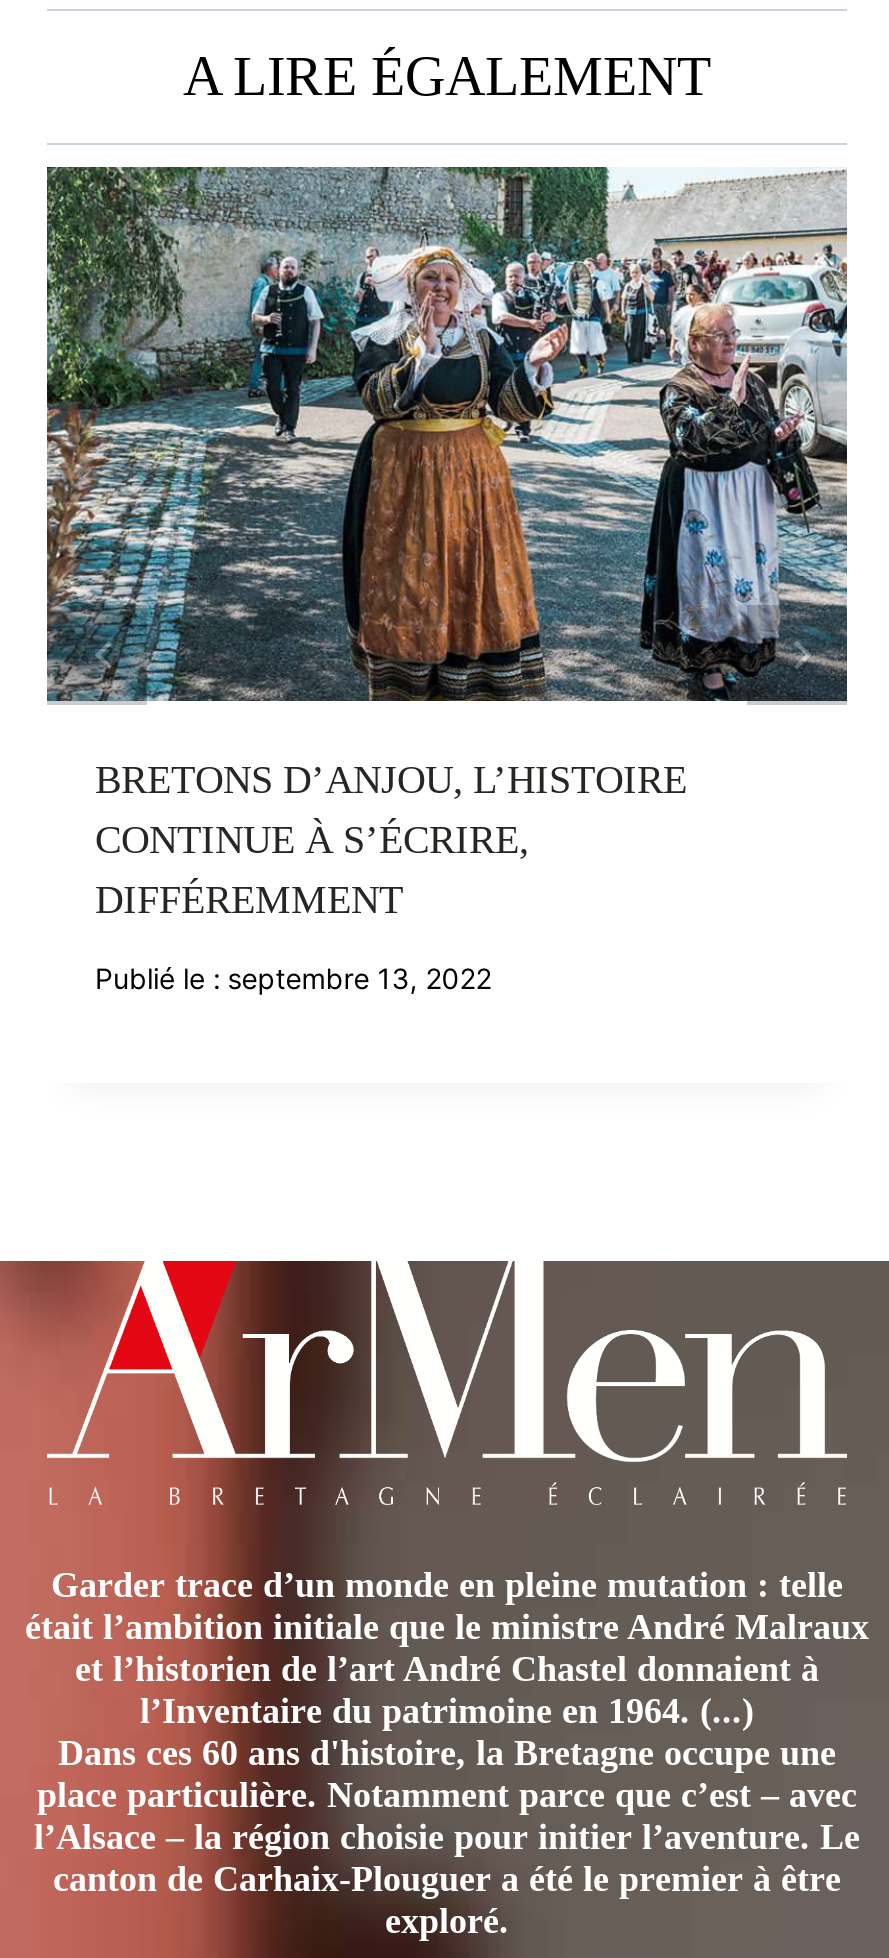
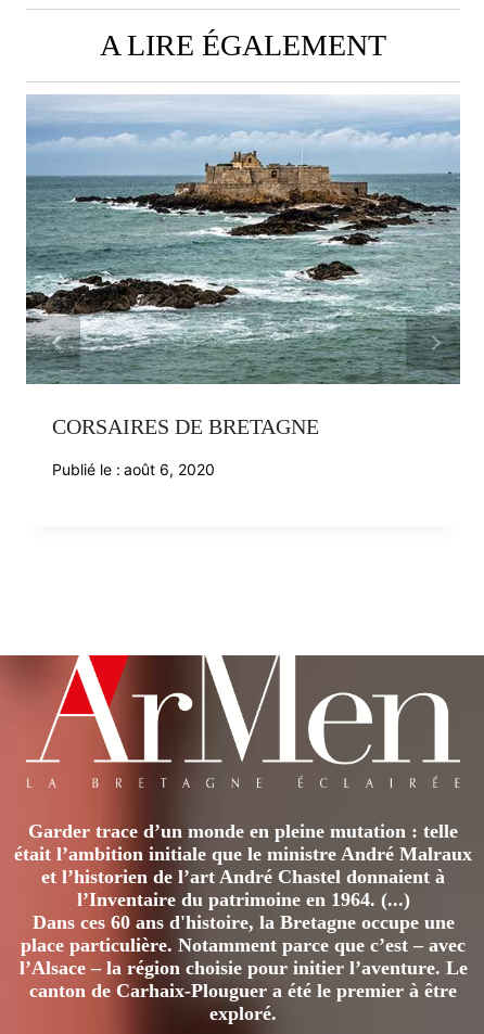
- [image]
- BRETONS D’ANJOU, L’HISTOIRE
- CONTINUE À S’ÉCRIRE,
- DIFFÉREMMENT
+ [image]
+ CORSAIRES DE BRETAGNE

- Publié le : septembre 13, 2022
+ Publié le : août 6, 2020
